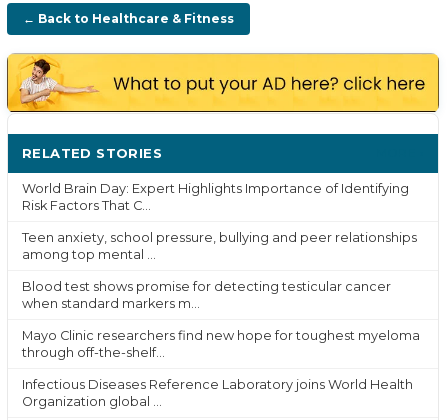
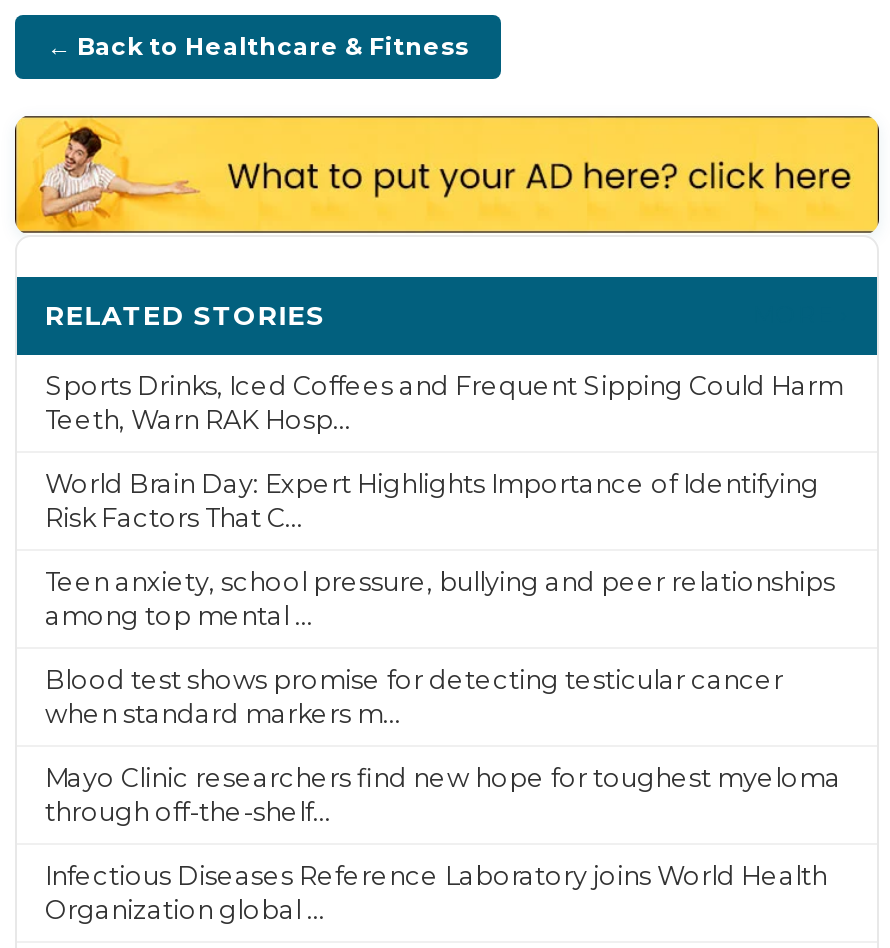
+ Sports Drinks, Iced Coffees and Frequent Sipping Could Harm
+ Teeth, Warn RAK Hosp...
